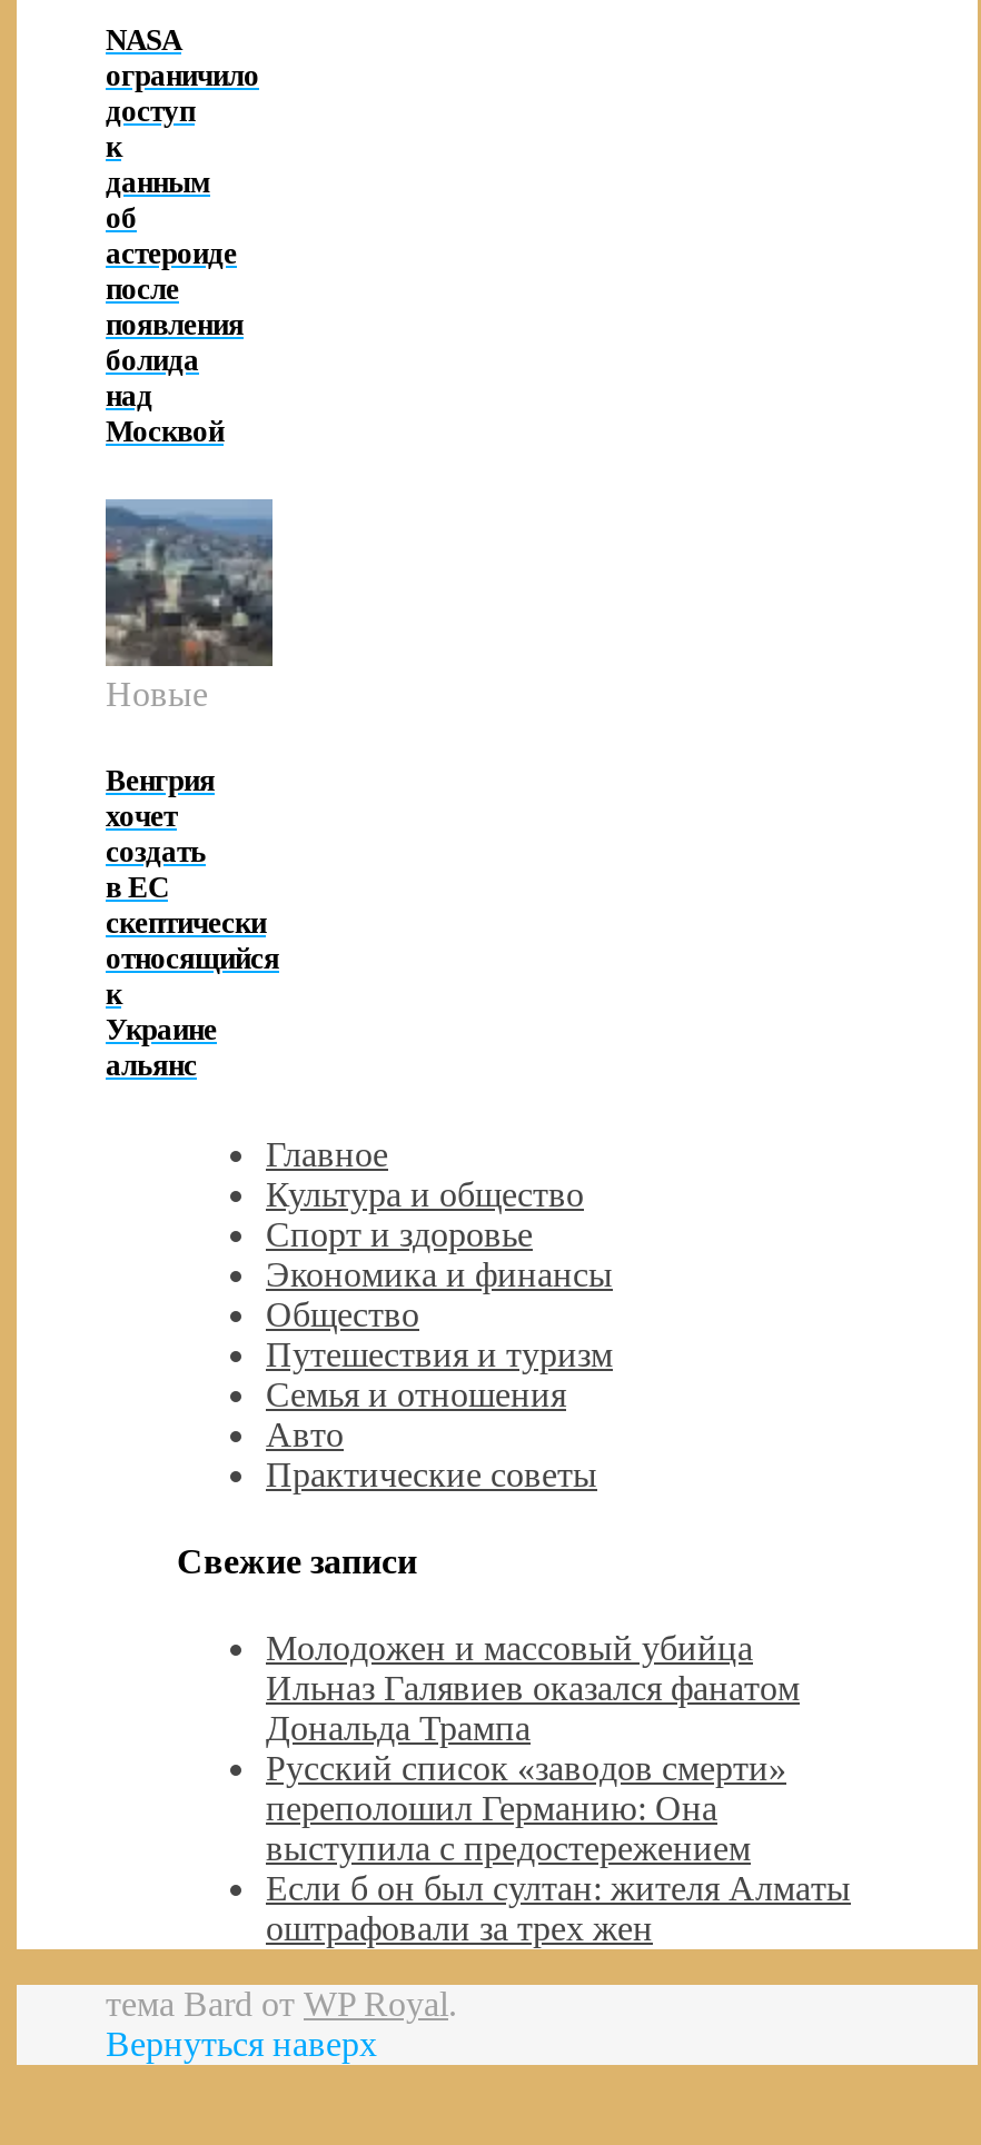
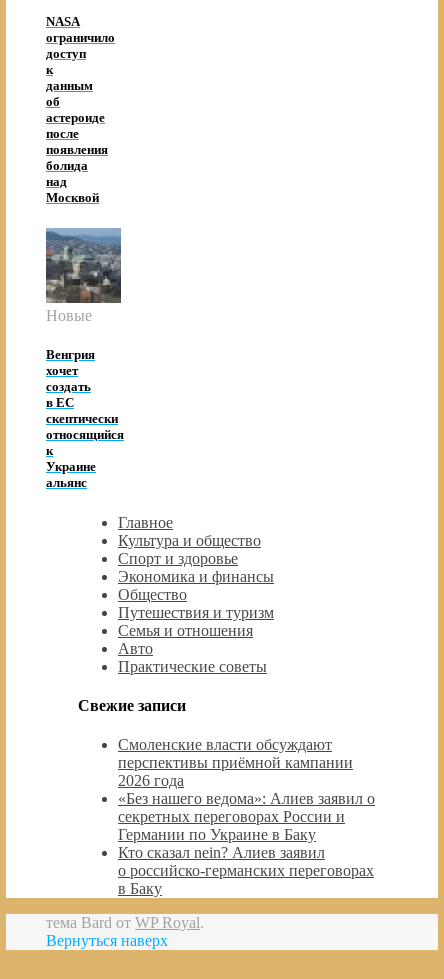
- Молодожен и массовый убийца
- Ильназ Галявиев оказался фанатом
- Дональда Трампа
- Русский список «заводов смерти»
- переполошил Германию: Она
- выступила с предостережением
- Если б он был султан: жителя Алматы
- оштрафовали за трех жен
+ Смоленские власти обсуждают
+ перспективы приёмной кампании
+ 2026 года
+ «Без нашего ведома»: Алиев заявил о
+ секретных переговорах России и
+ Германии по Украине в Баку
+ Кто сказал nein? Алиев заявил
+ о российско-германских переговорах
+ в Баку
